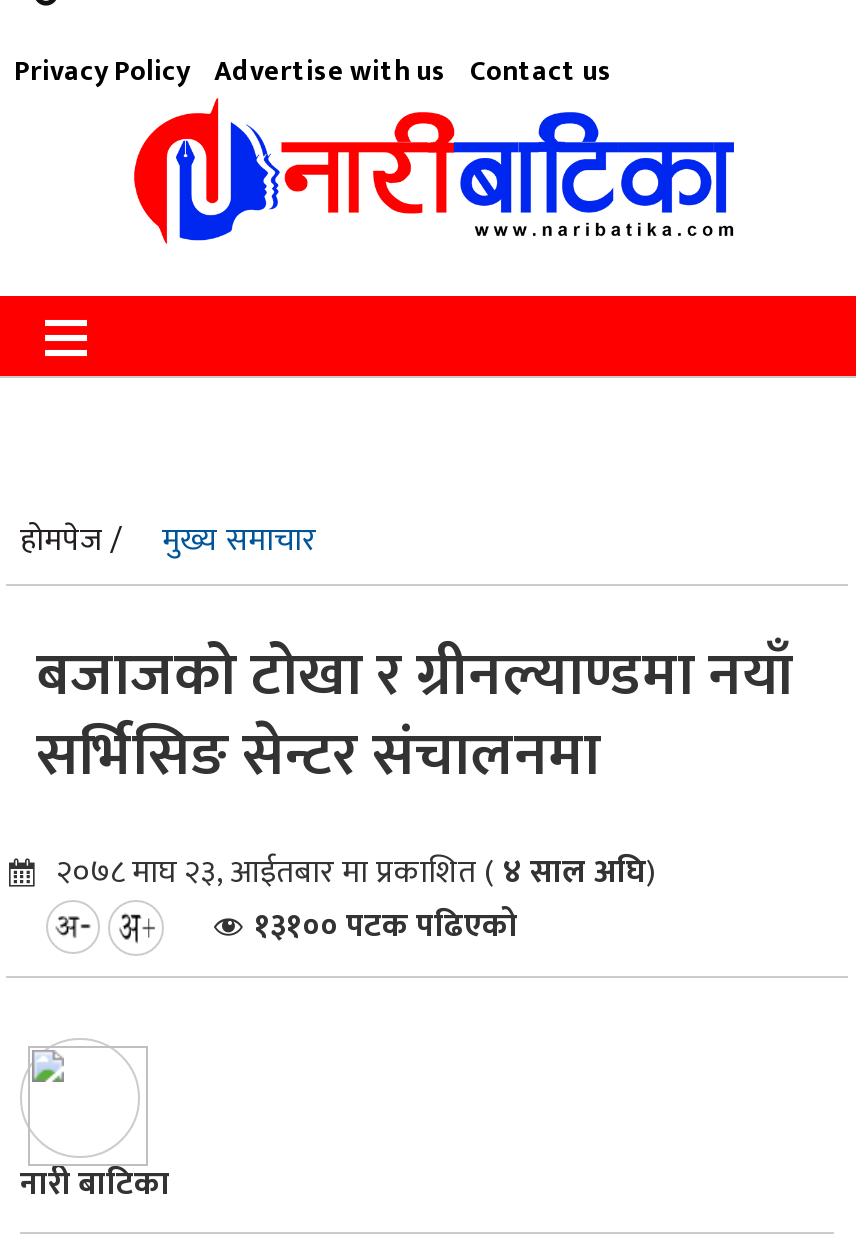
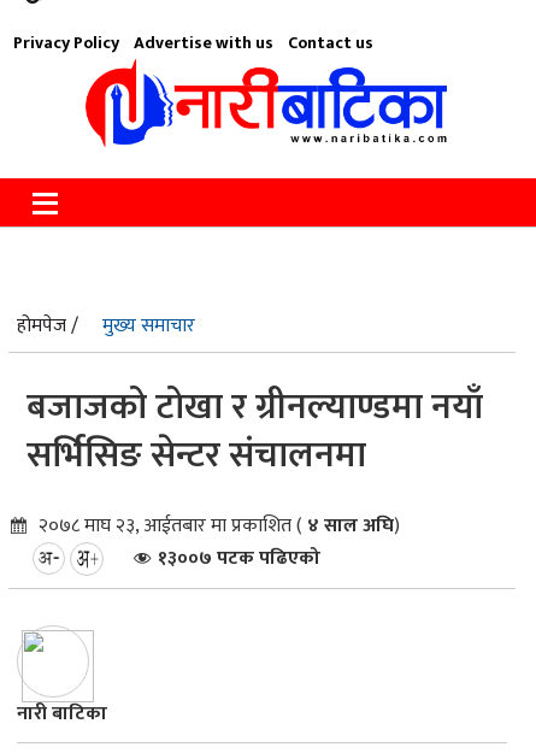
- १३१०० पटक पढिएको
+ १३००७ पटक पढिएको
